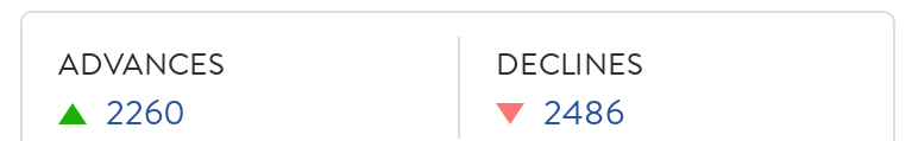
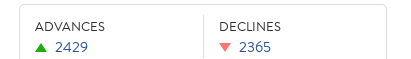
- 2260
+ 2429

- 2486
+ 2365
